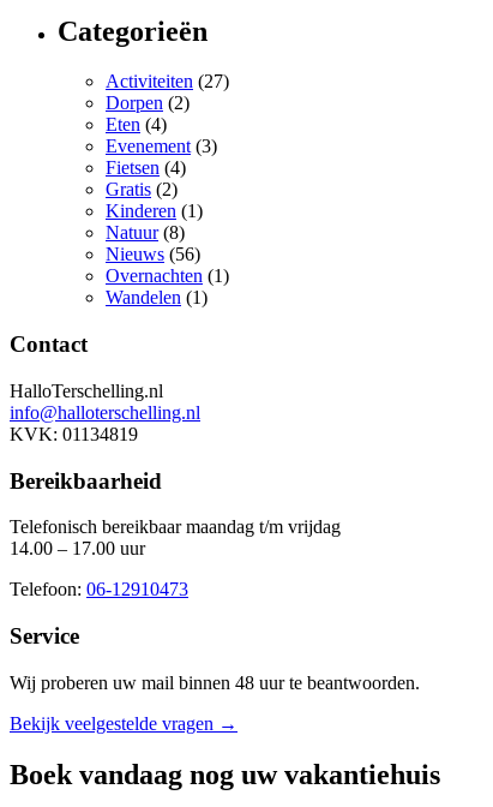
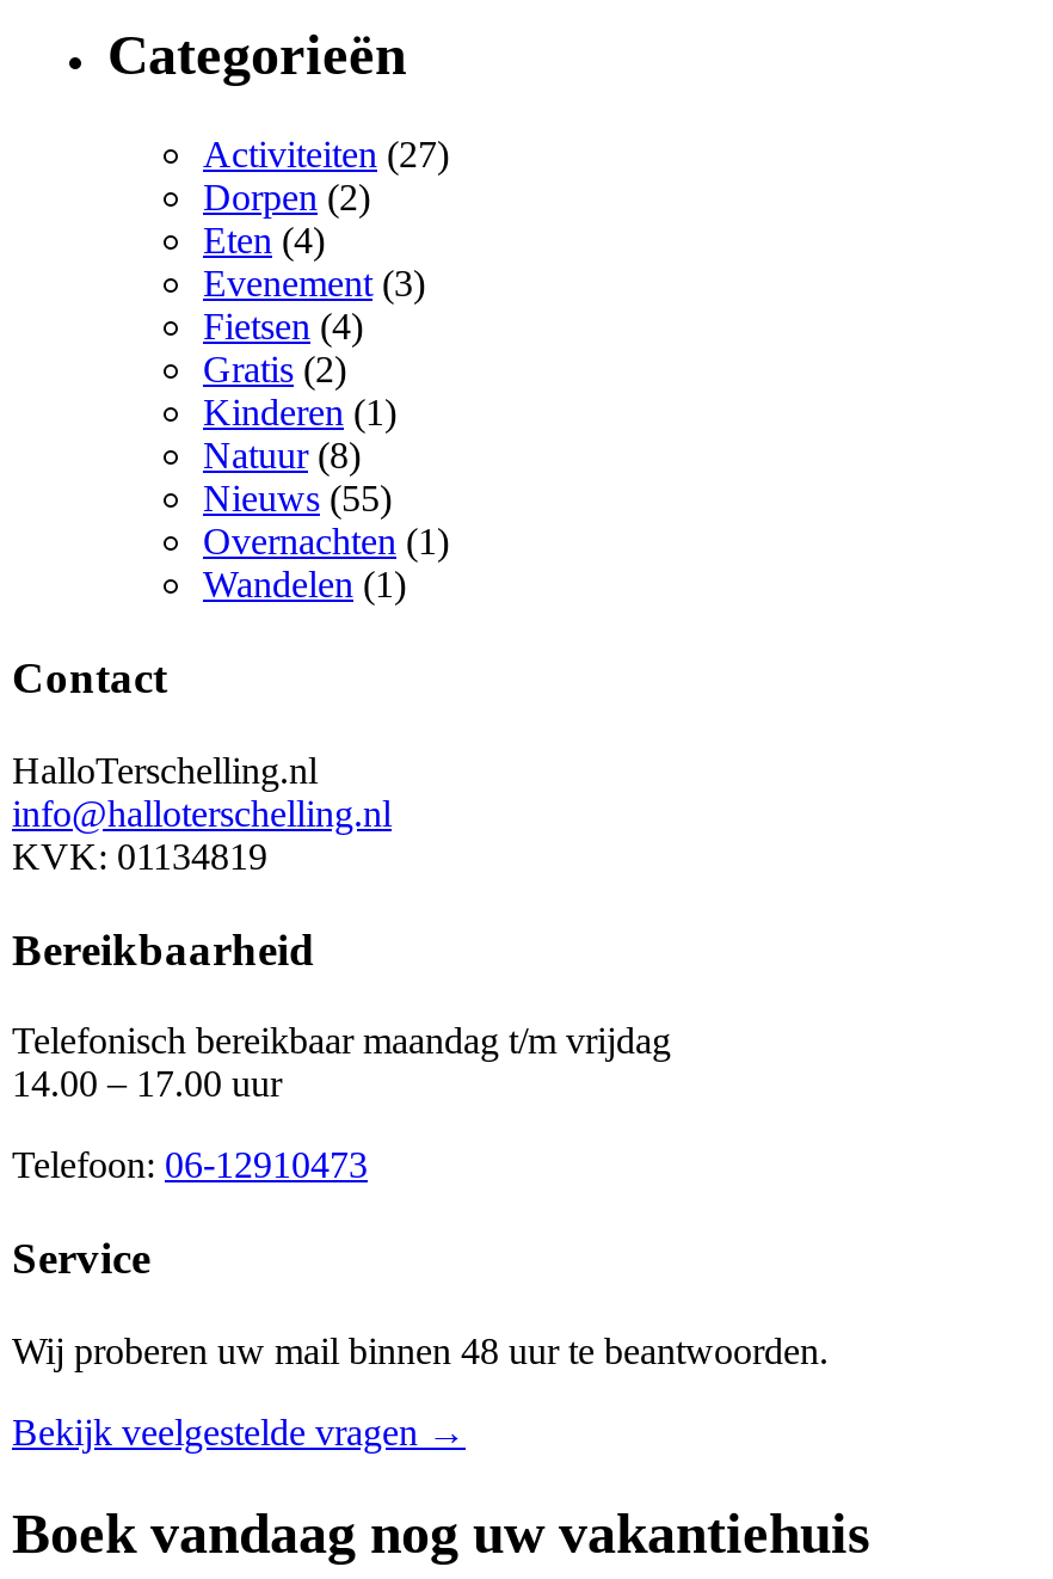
- Nieuws (56)
+ Nieuws (55)
